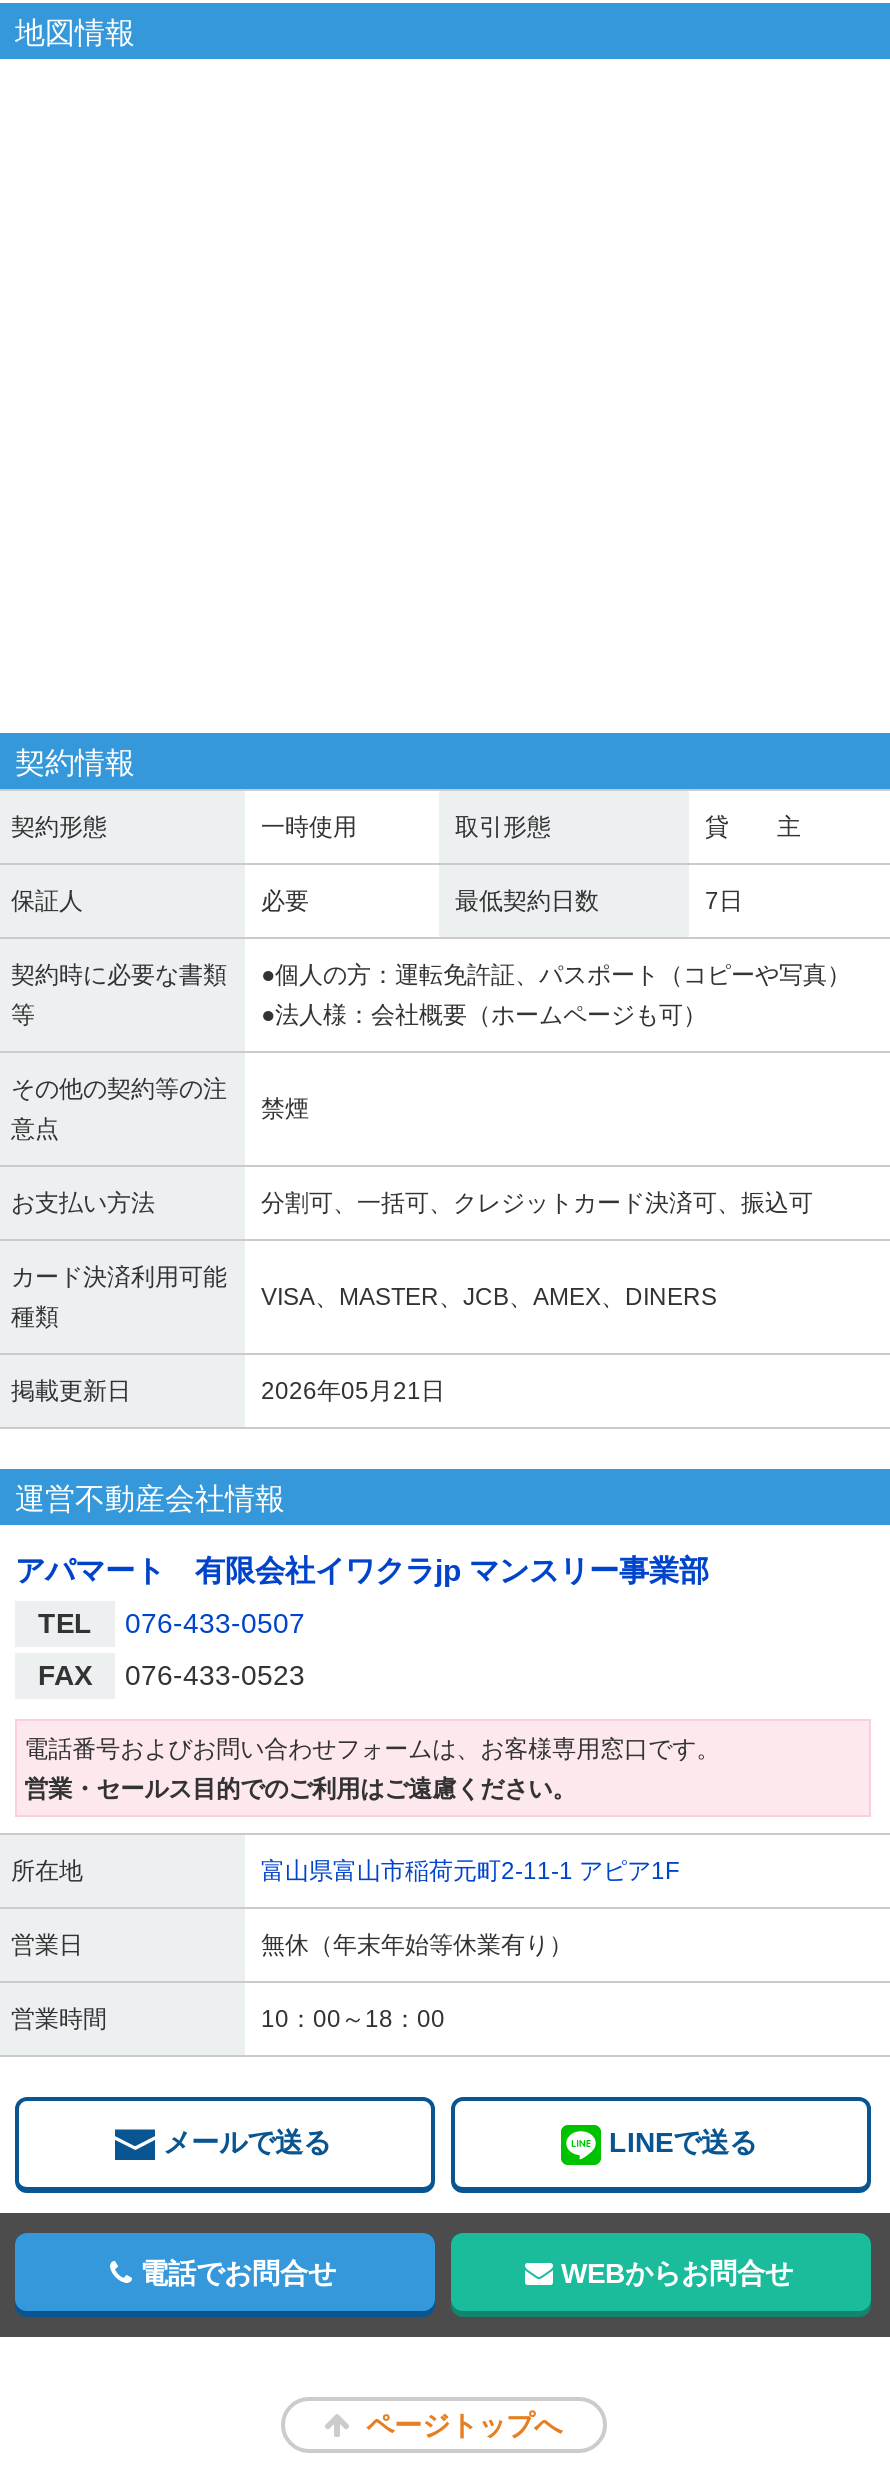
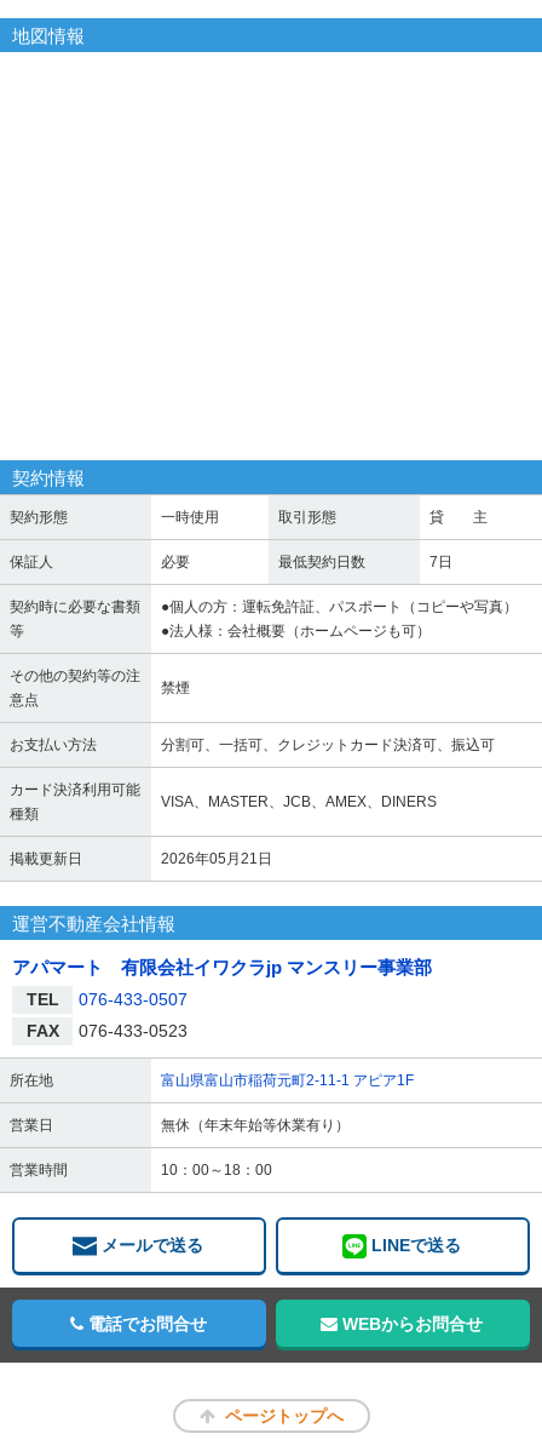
- 電話番号およびお問い合わせフォームは、お客様専用窓口です。
- 営業・セールス目的でのご利用はご遠慮ください。
